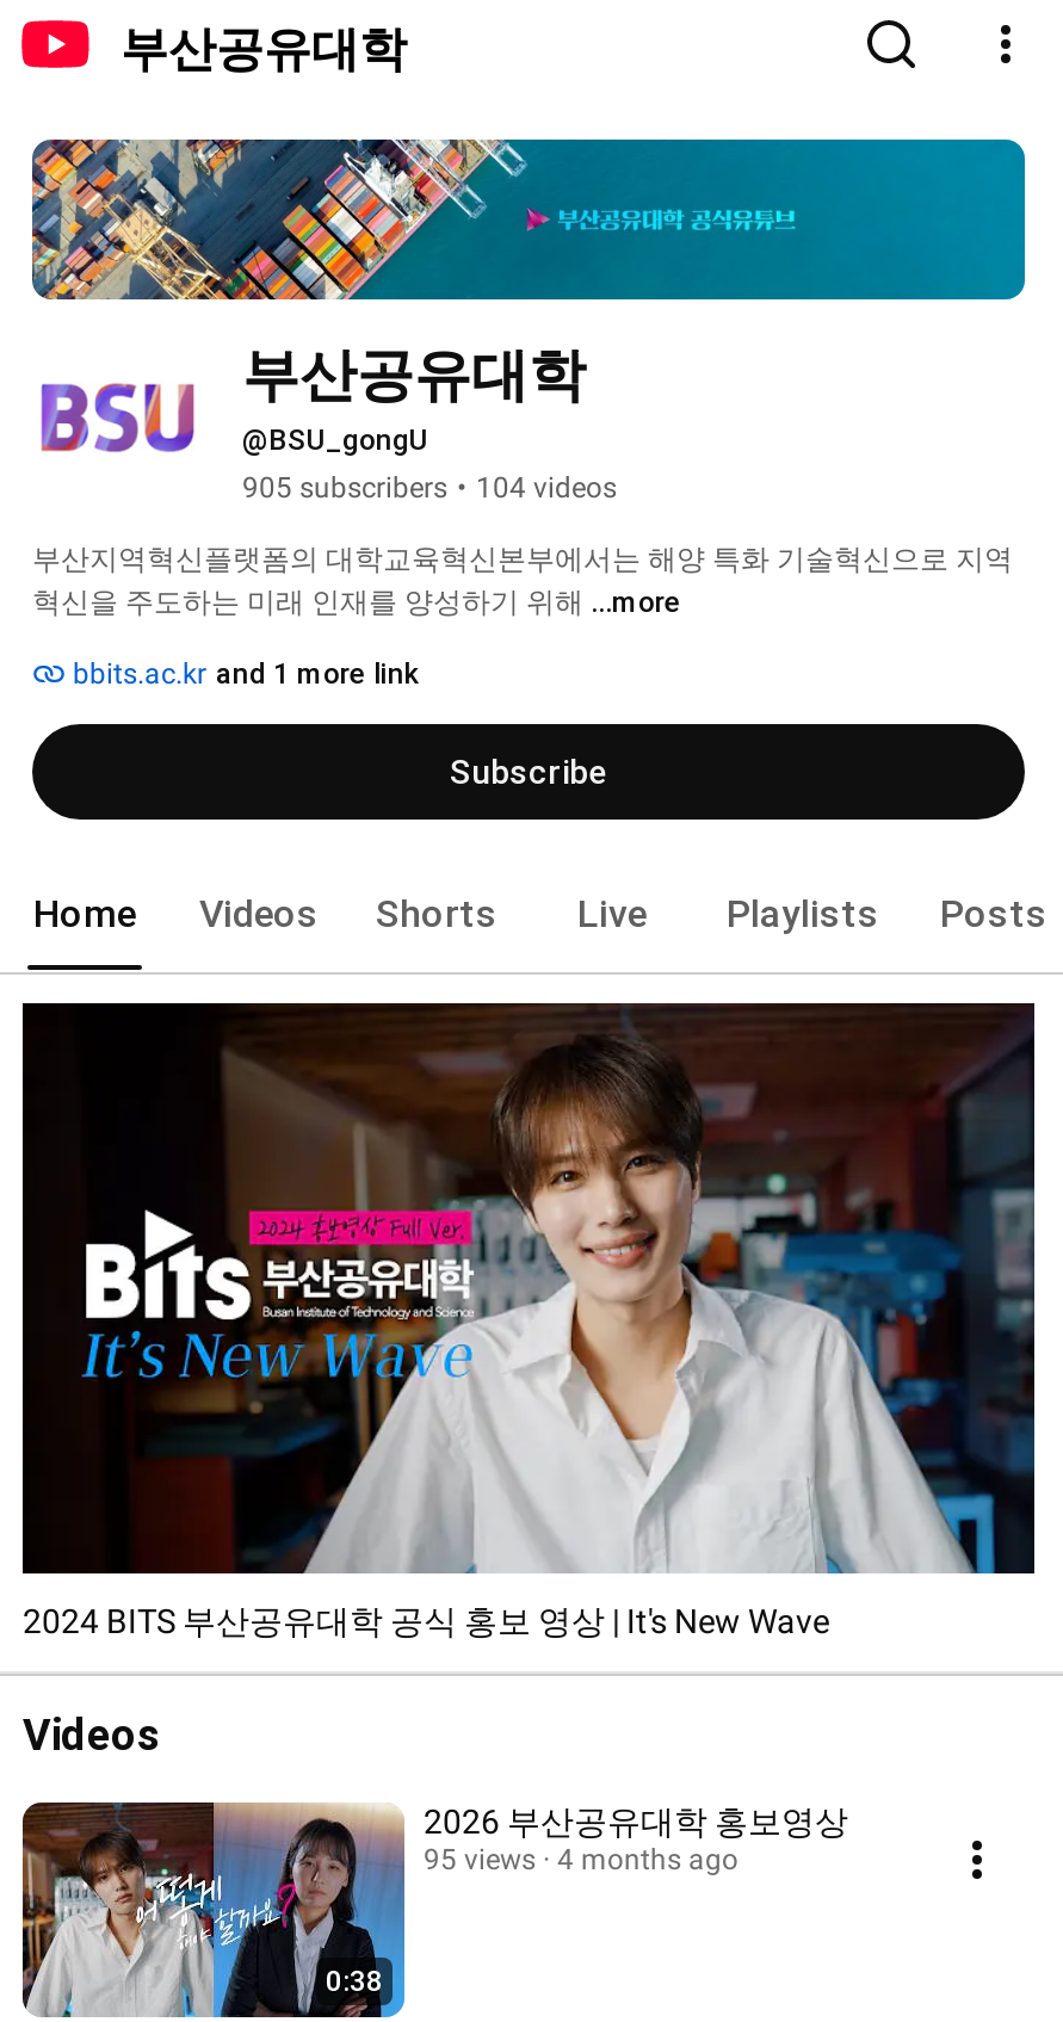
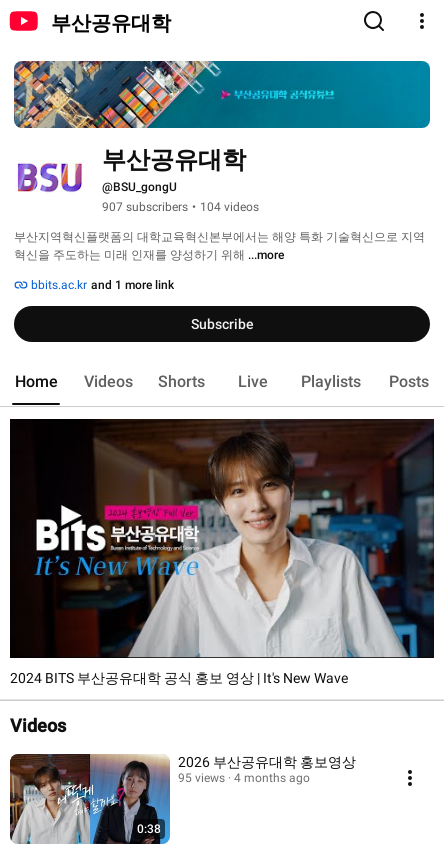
- 905 subscribers • 104 videos
+ 907 subscribers • 104 videos
